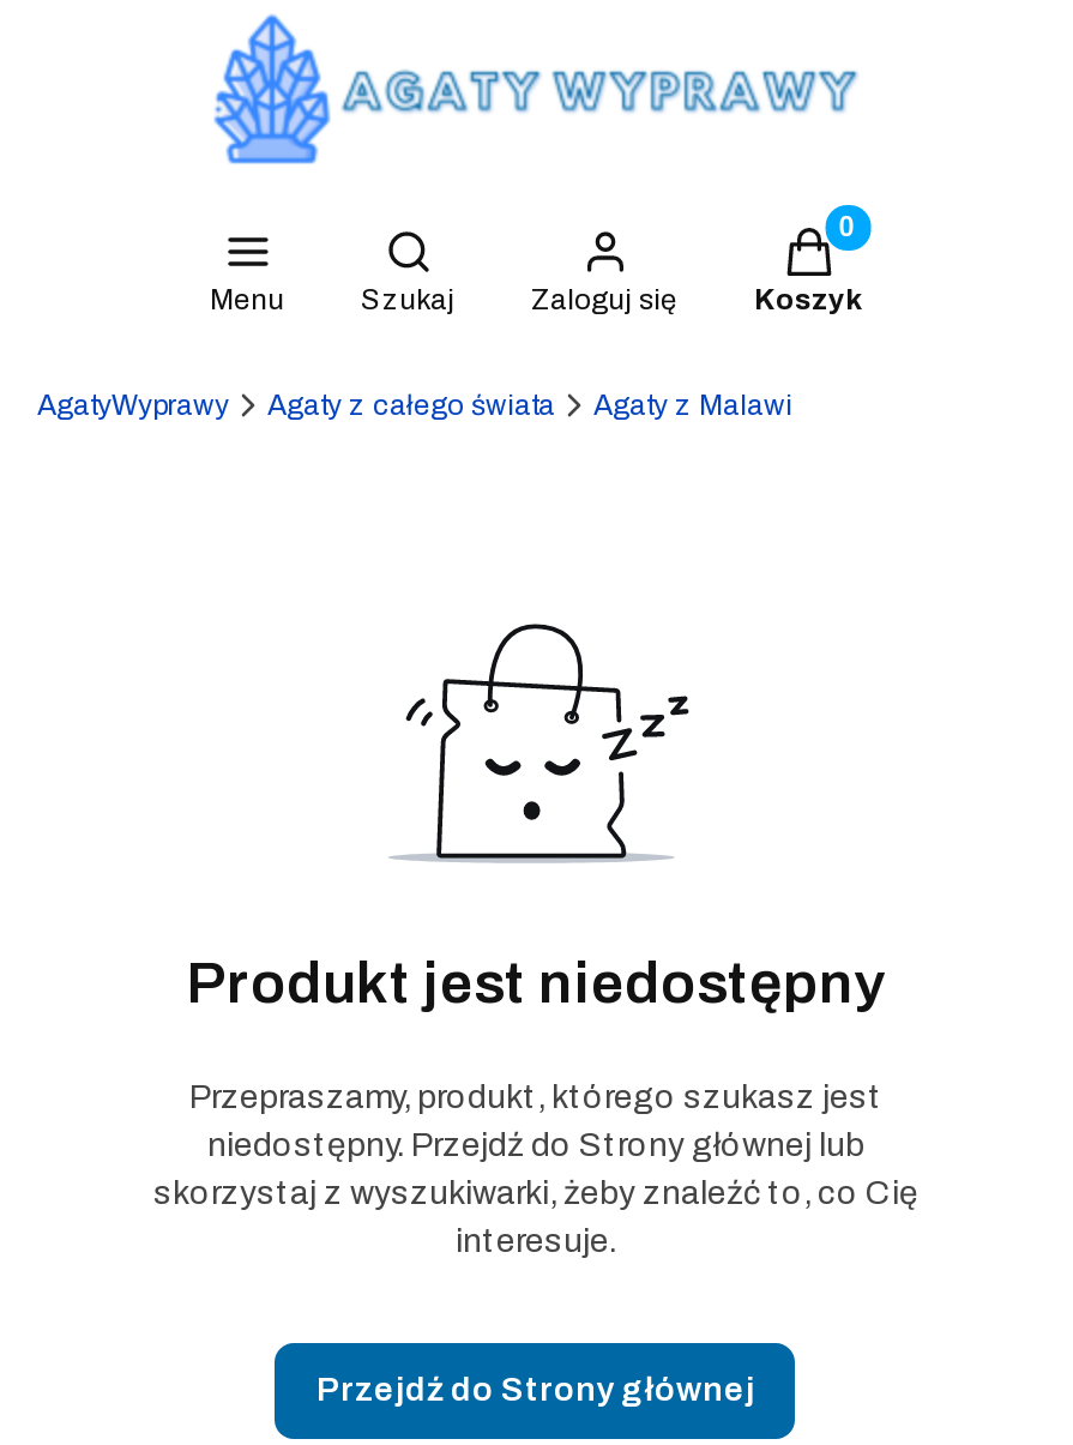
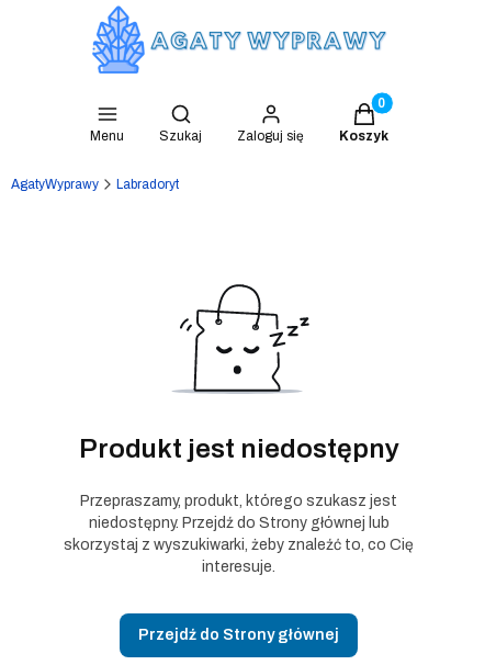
- Agaty z całego świata
- Agaty z Malawi
+ Labradoryt
